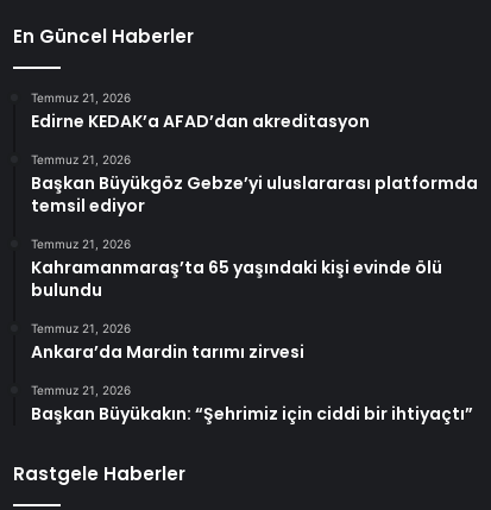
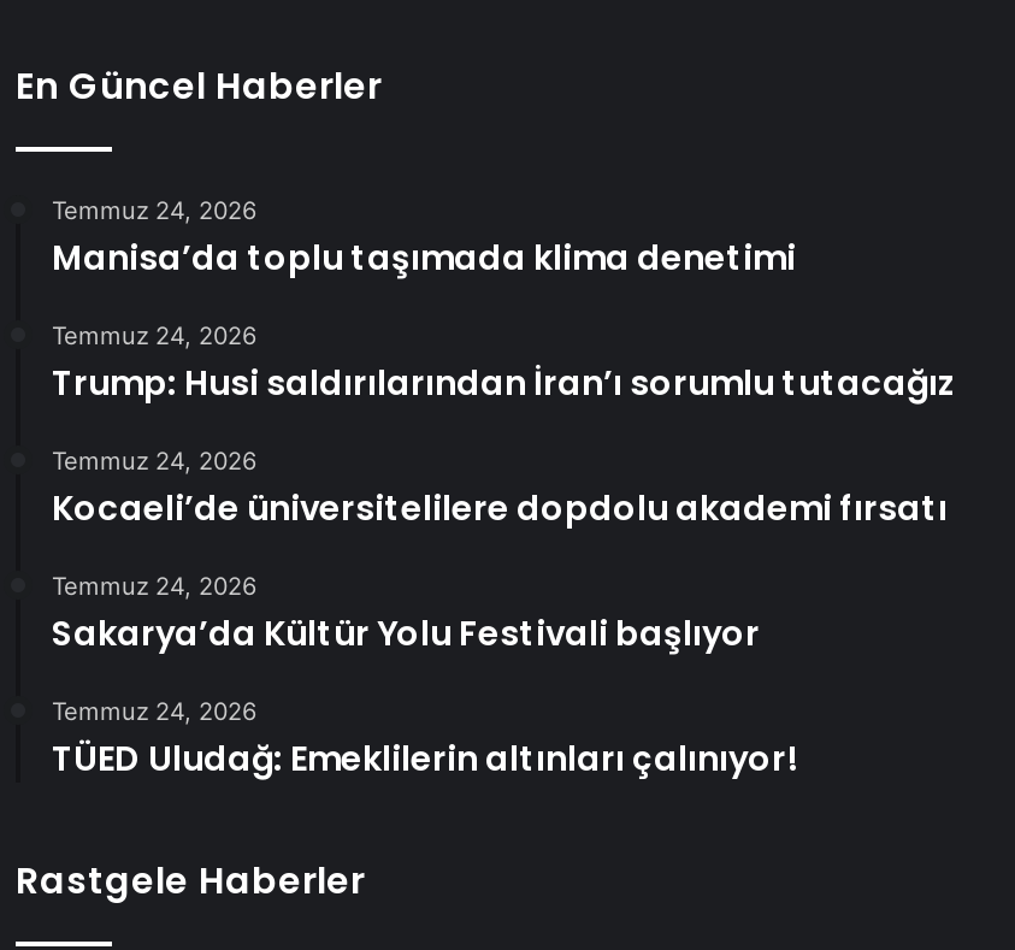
- Temmuz 21, 2026
- Edirne KEDAK’a AFAD’dan akreditasyon
+ Temmuz 24, 2026
+ Manisa’da toplu taşımada klima denetimi

- Temmuz 21, 2026
- Başkan Büyükgöz Gebze’yi uluslararası platformda
- temsil ediyor
+ Temmuz 24, 2026
+ Trump: Husi saldırılarından İran’ı sorumlu tutacağız

- Temmuz 21, 2026
- Kahramanmaraş’ta 65 yaşındaki kişi evinde ölü
- bulundu
+ Temmuz 24, 2026
+ Kocaeli’de üniversitelilere dopdolu akademi fırsatı

- Temmuz 21, 2026
- Ankara’da Mardin tarımı zirvesi
+ Temmuz 24, 2026
+ Sakarya’da Kültür Yolu Festivali başlıyor

- Temmuz 21, 2026
- Başkan Büyükakın: “Şehrimiz için ciddi bir ihtiyaçtı”
+ Temmuz 24, 2026
+ TÜED Uludağ: Emeklilerin altınları çalınıyor!
